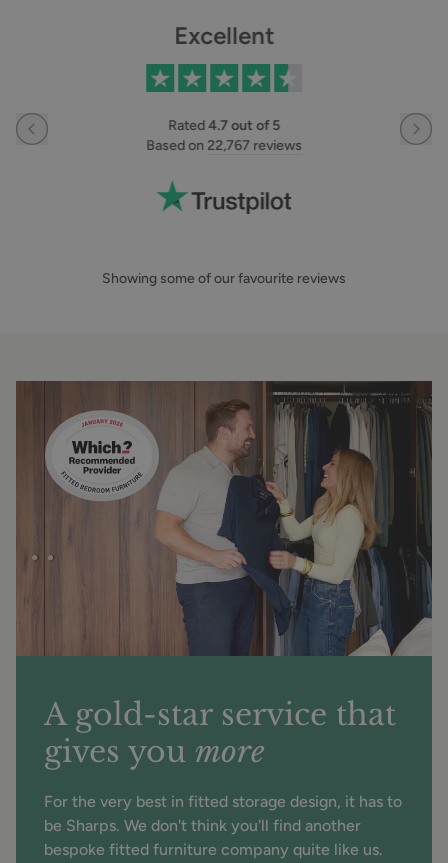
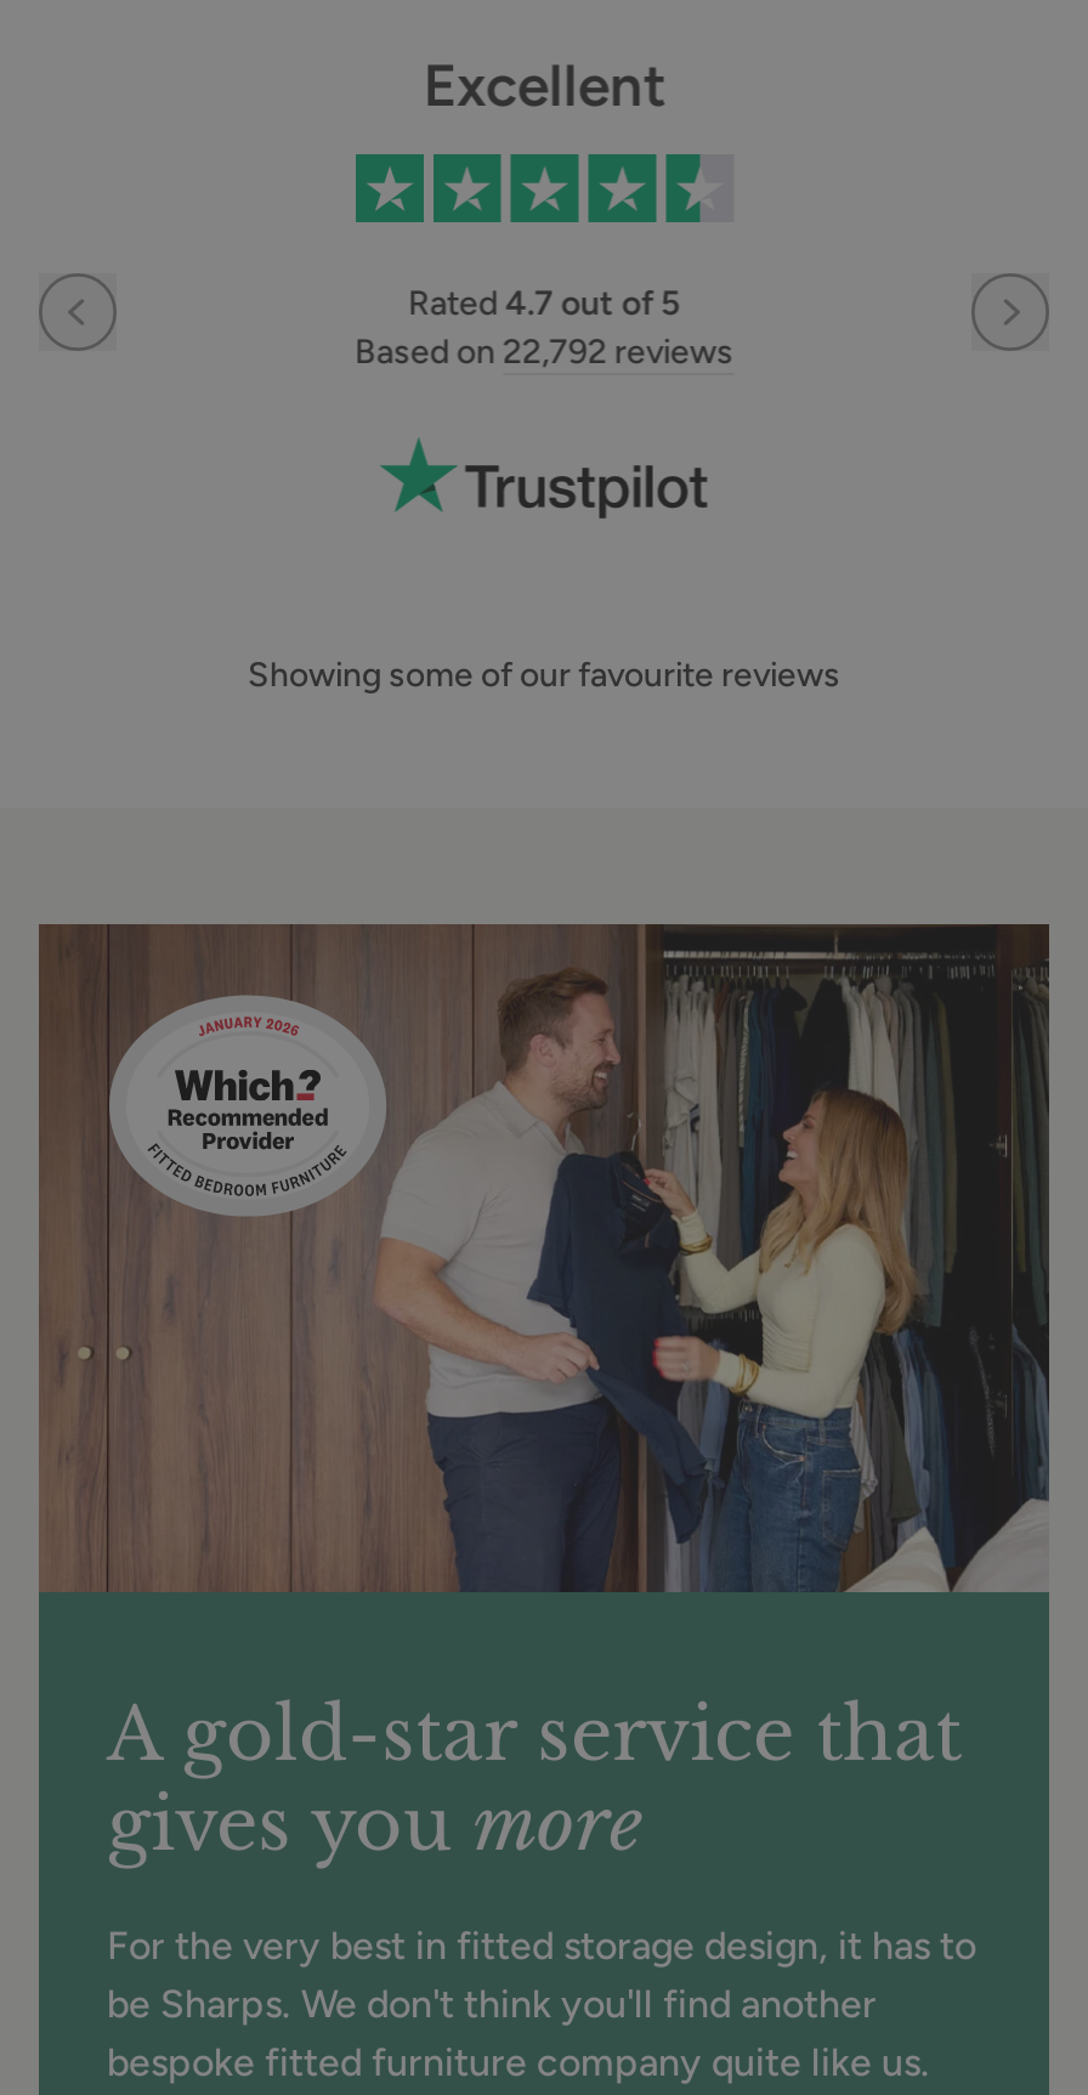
- Based on 22,767 reviews
+ Based on 22,792 reviews
